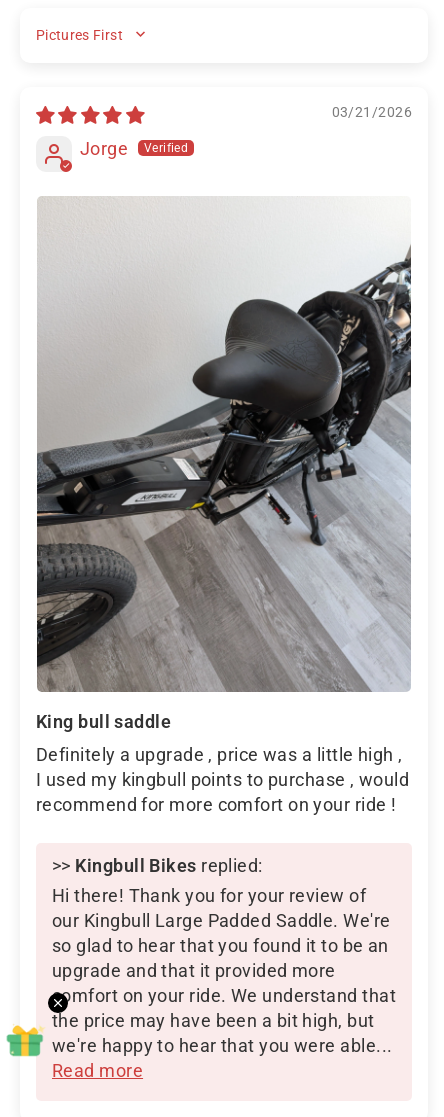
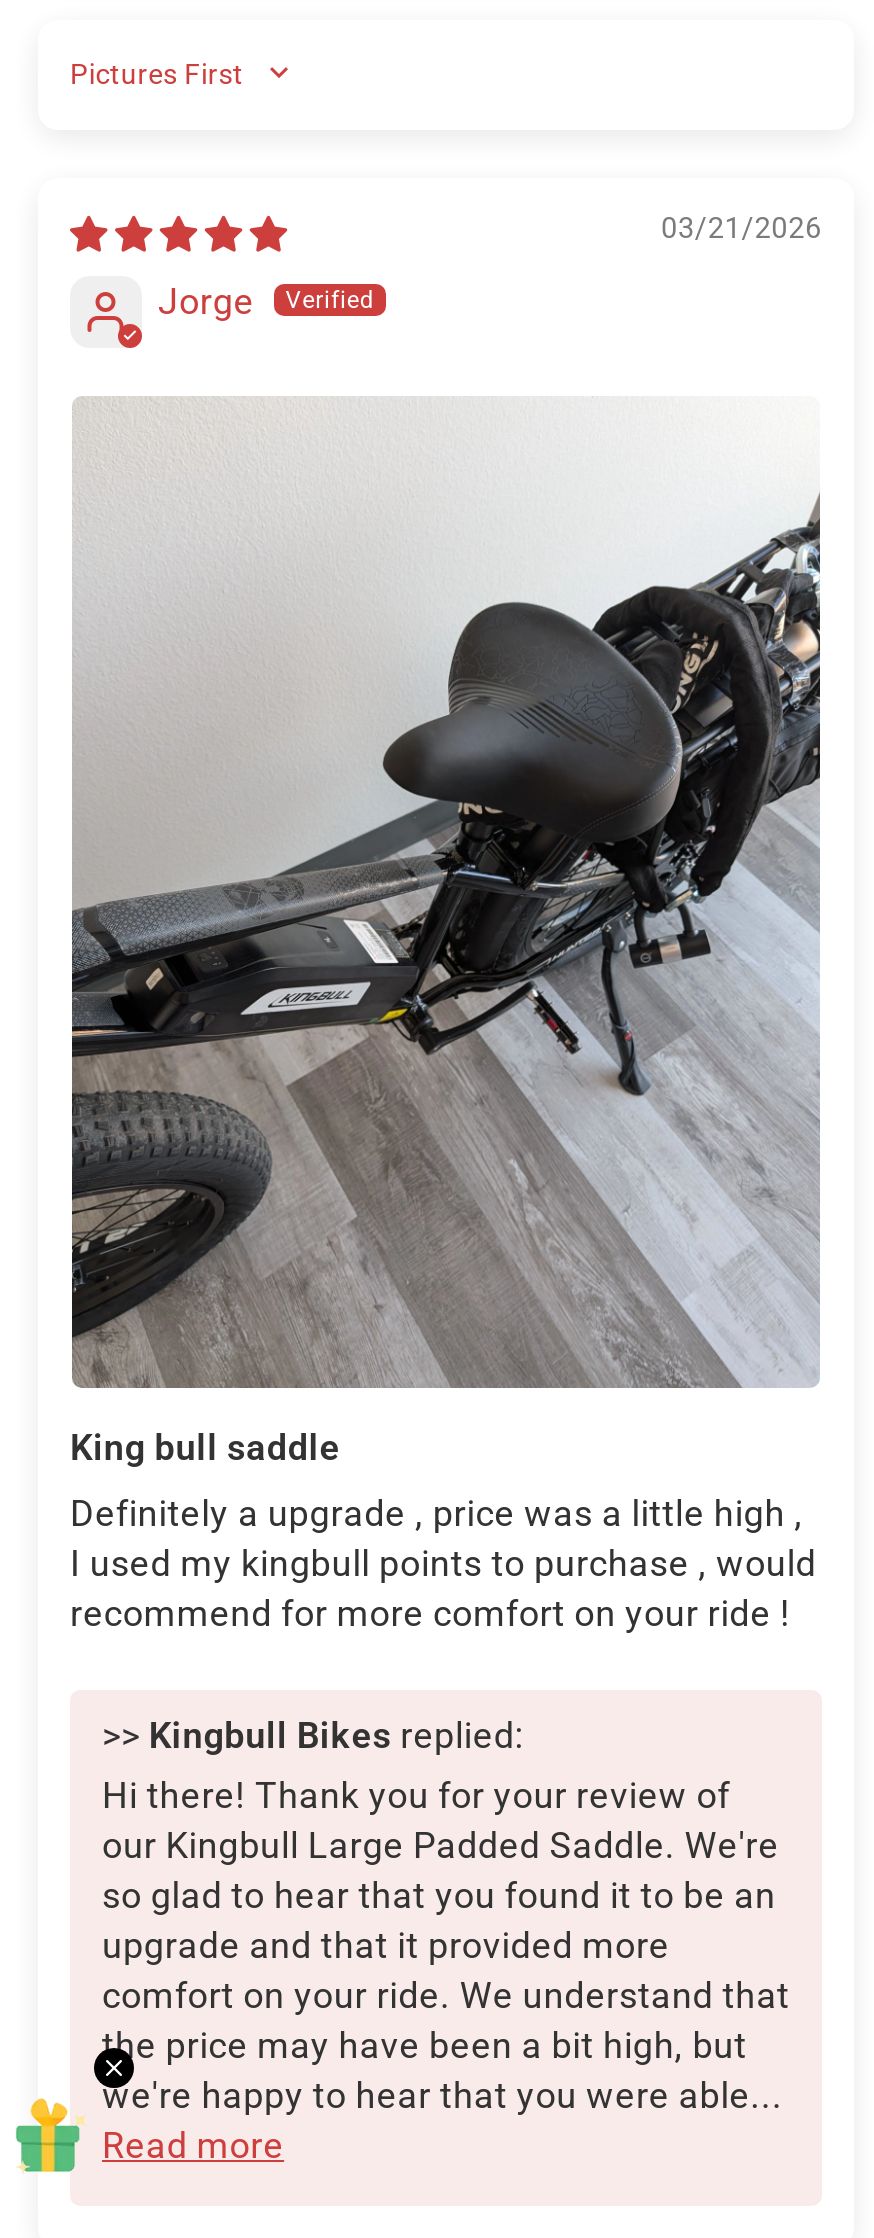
- [image]
+ [image]
